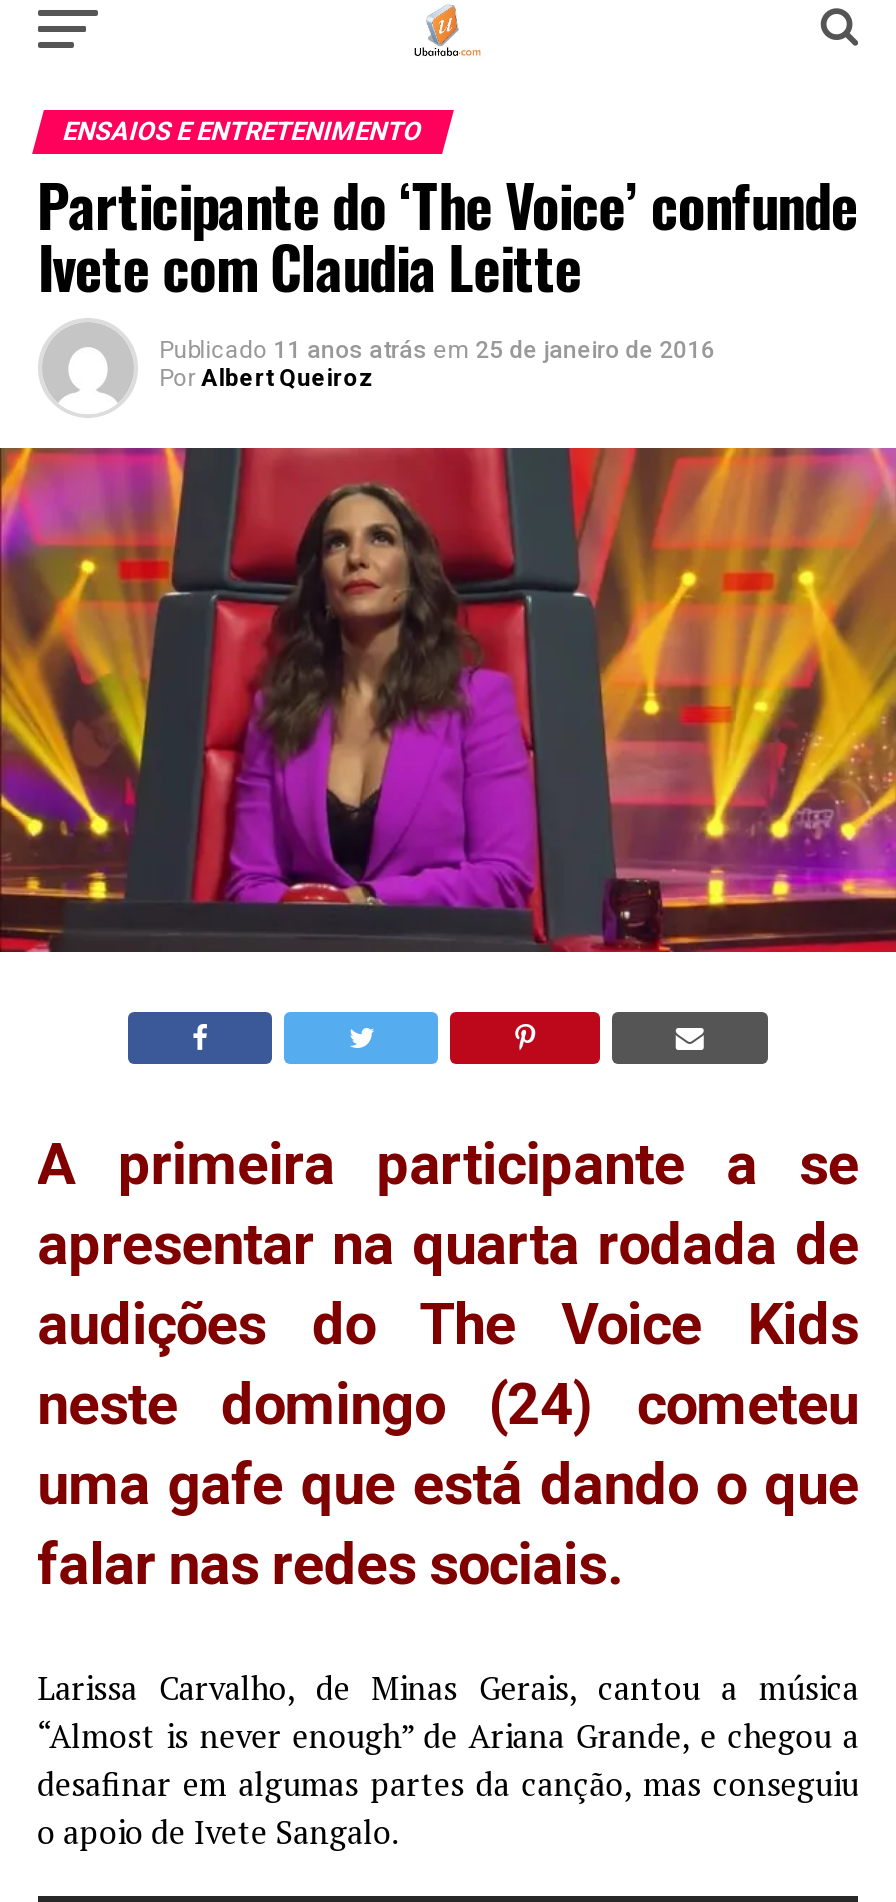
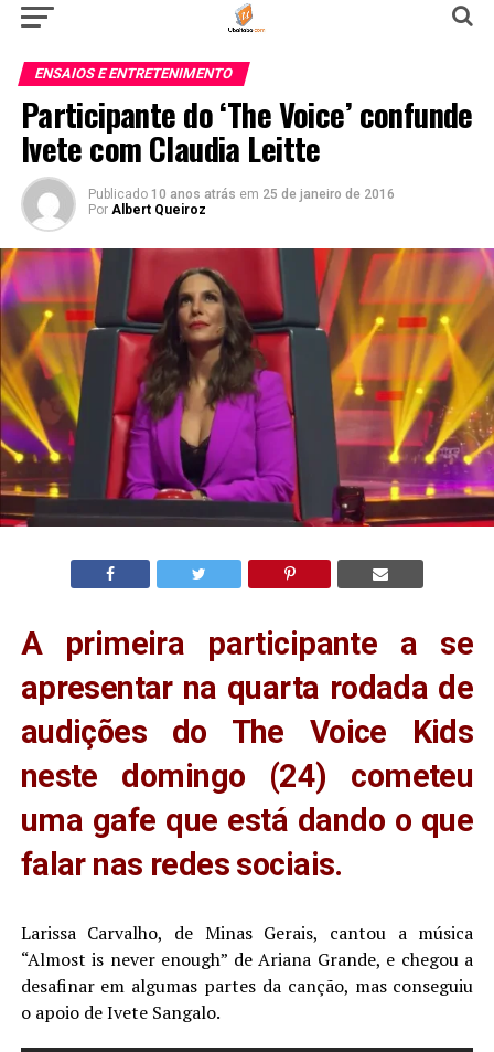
- Publicado 11 anos atrás em 25 de janeiro de 2016
+ Publicado 10 anos atrás em 25 de janeiro de 2016
